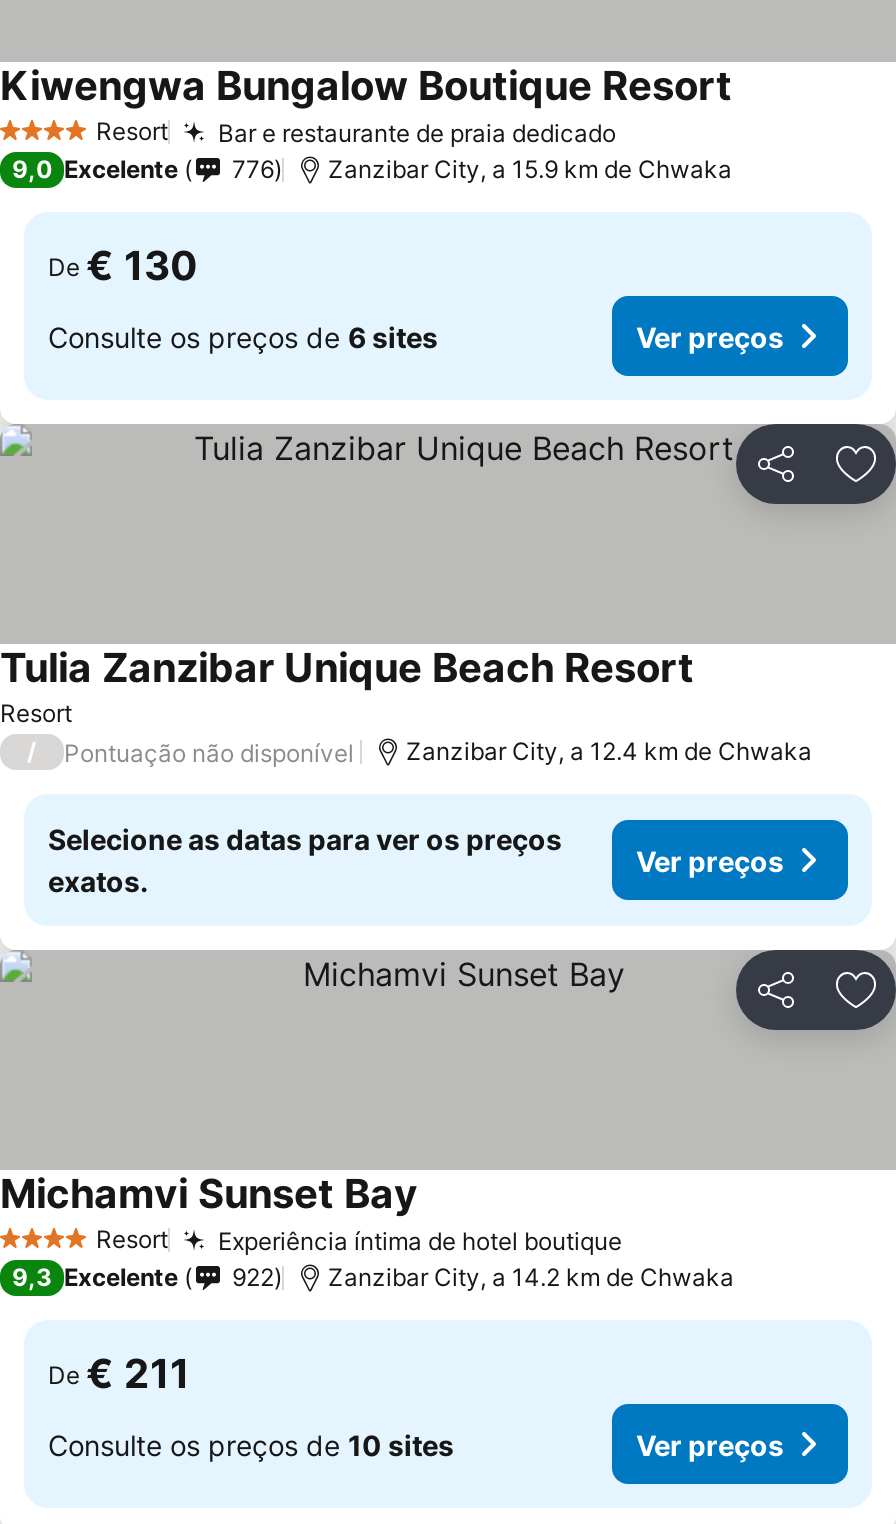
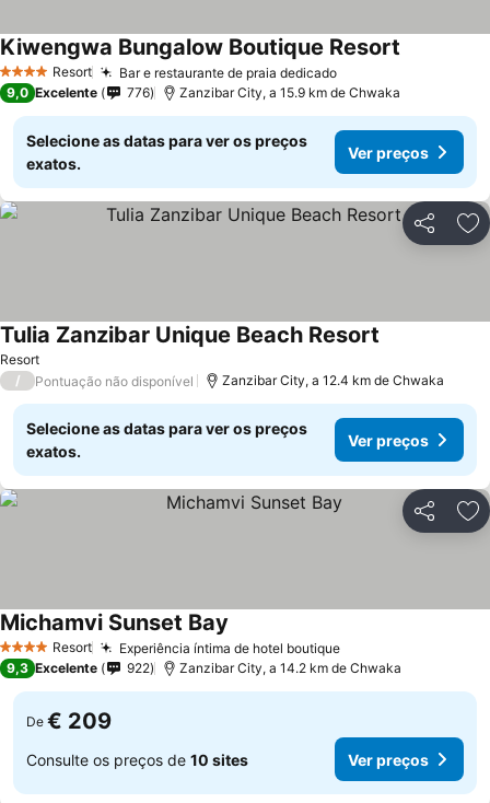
- De € 130
- Consulte os preços de 6 sites
+ Selecione as datas para ver os preços
+ exatos.

- De € 211
+ De € 209
